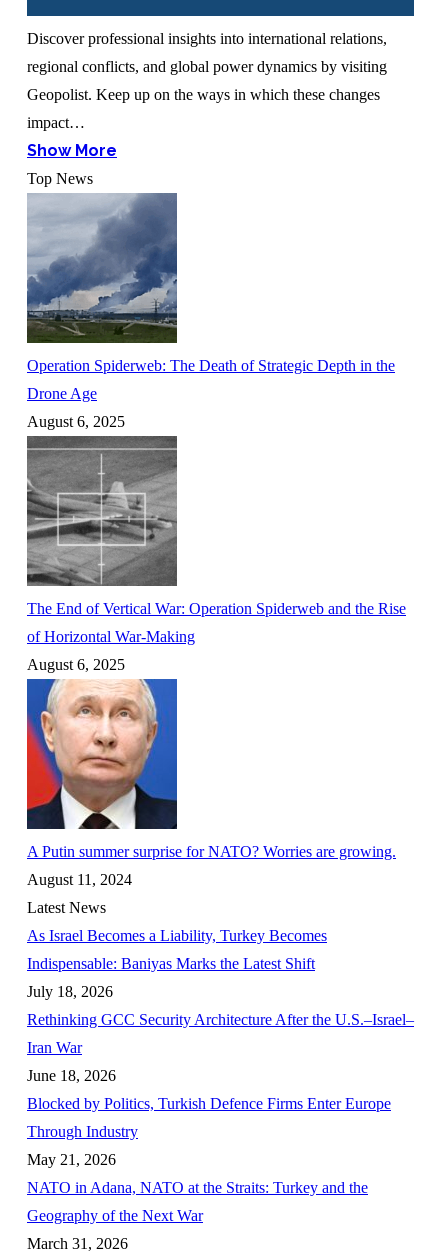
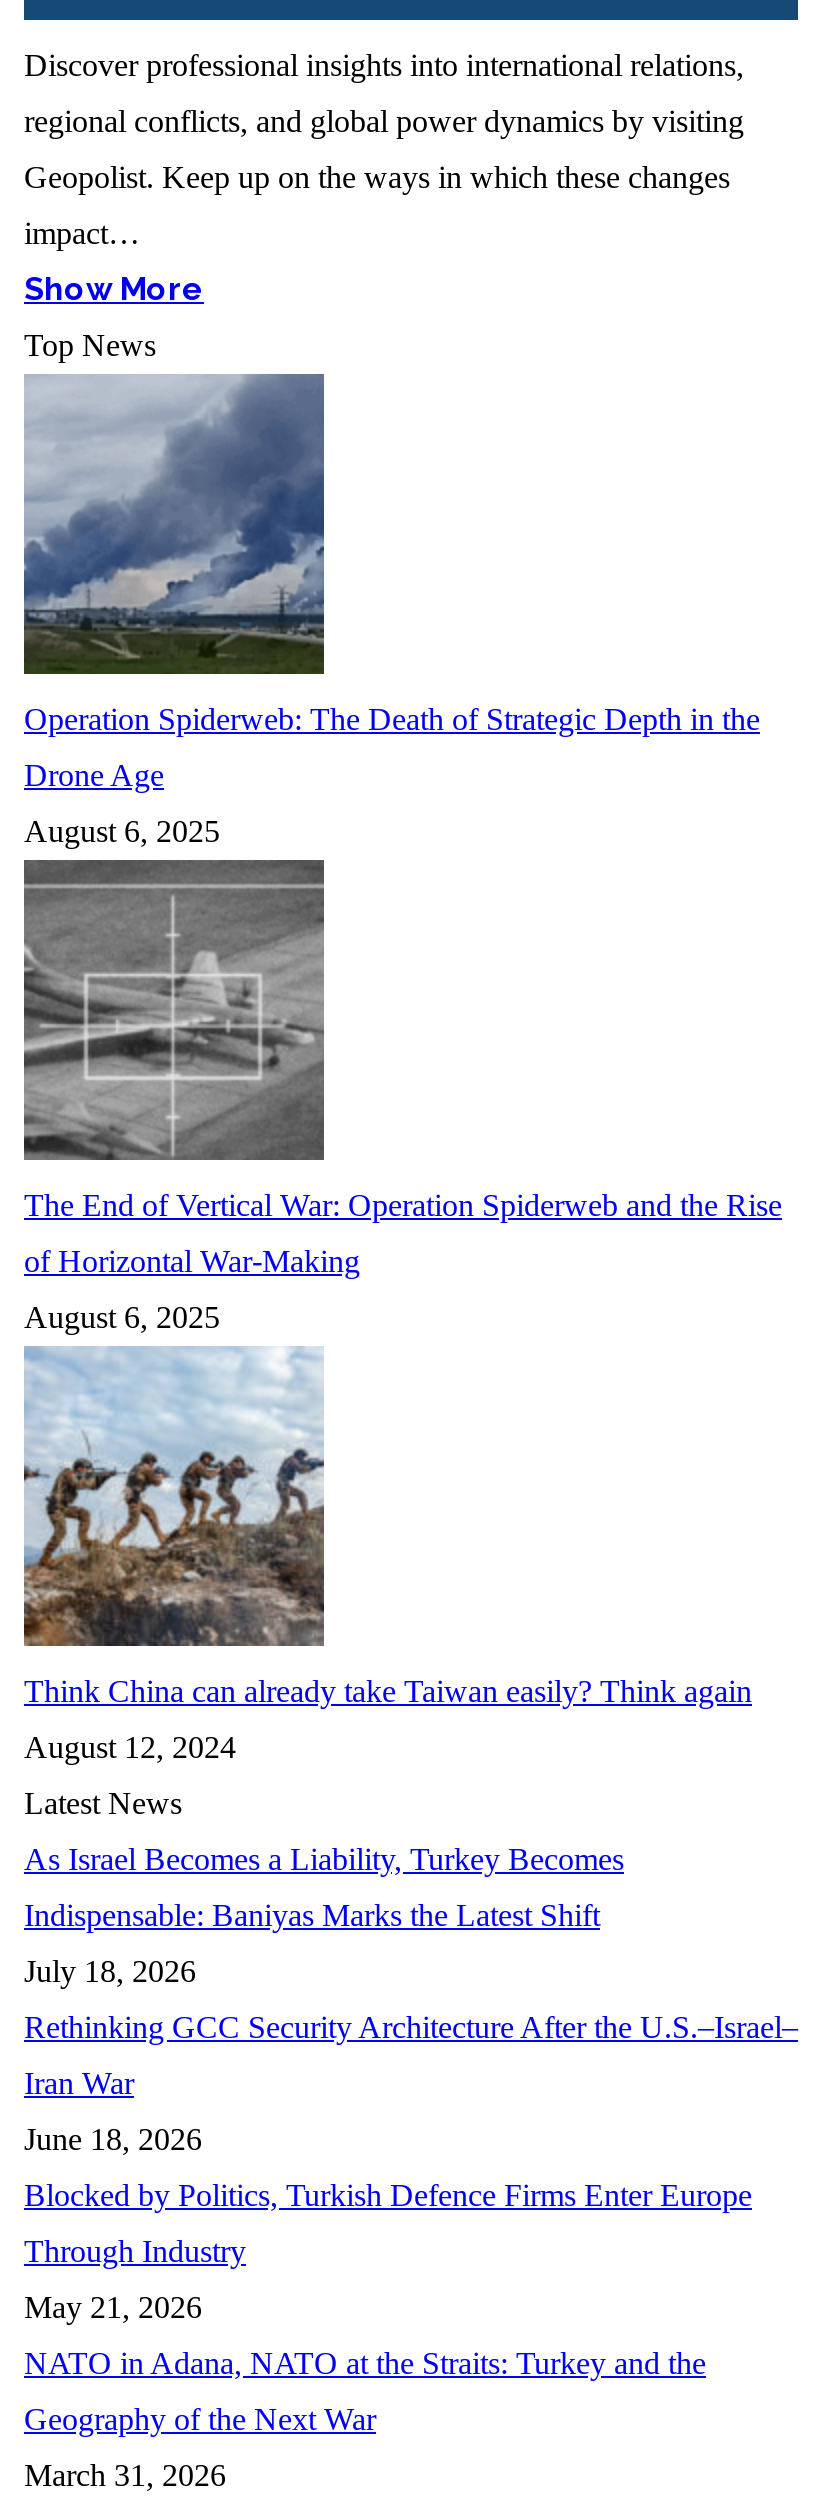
- [image]
- A Putin summer surprise for NATO? Worries are growing.
+ [image]
+ Think China can already take Taiwan easily? Think again

- August 11, 2024
+ August 12, 2024
